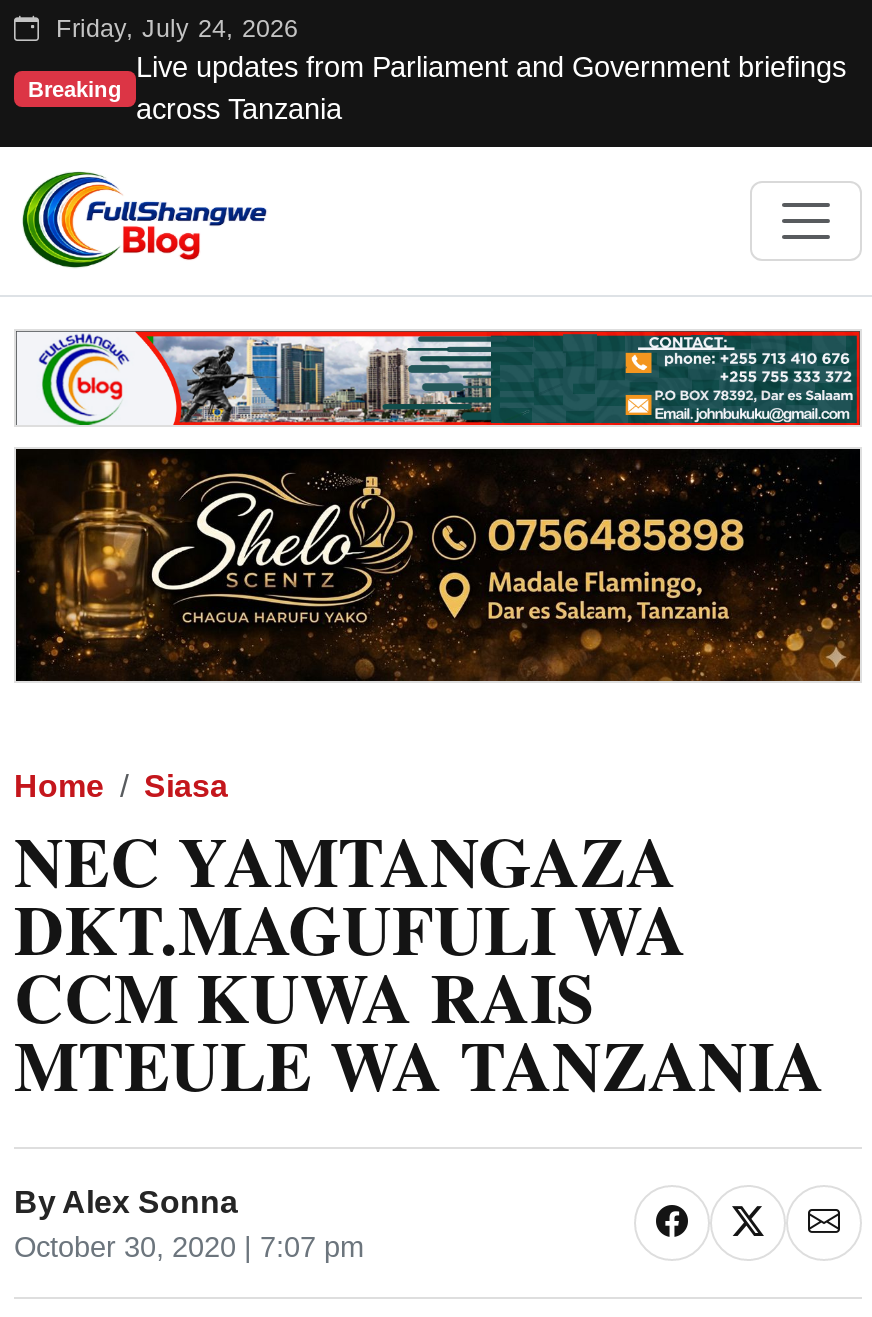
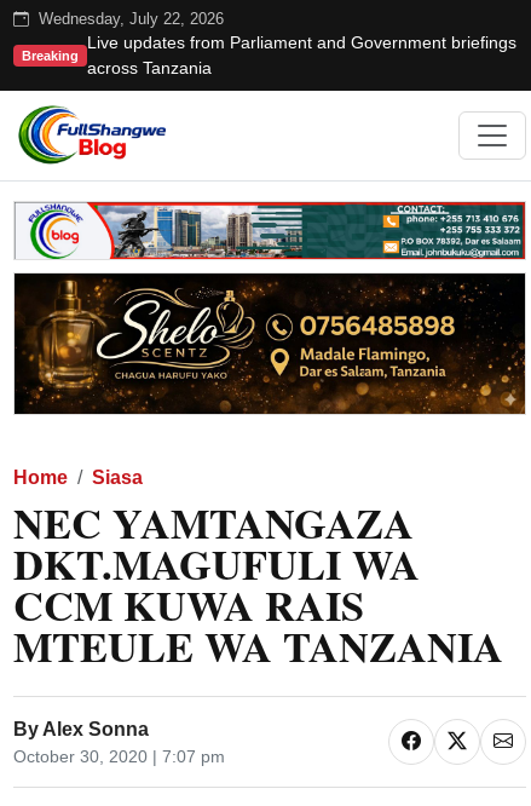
- Friday, July 24, 2026
+ Wednesday, July 22, 2026
